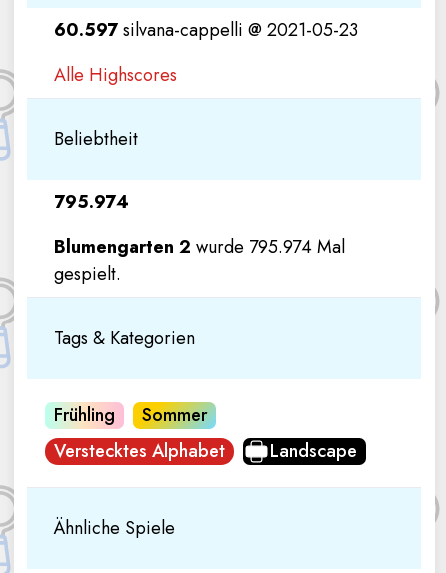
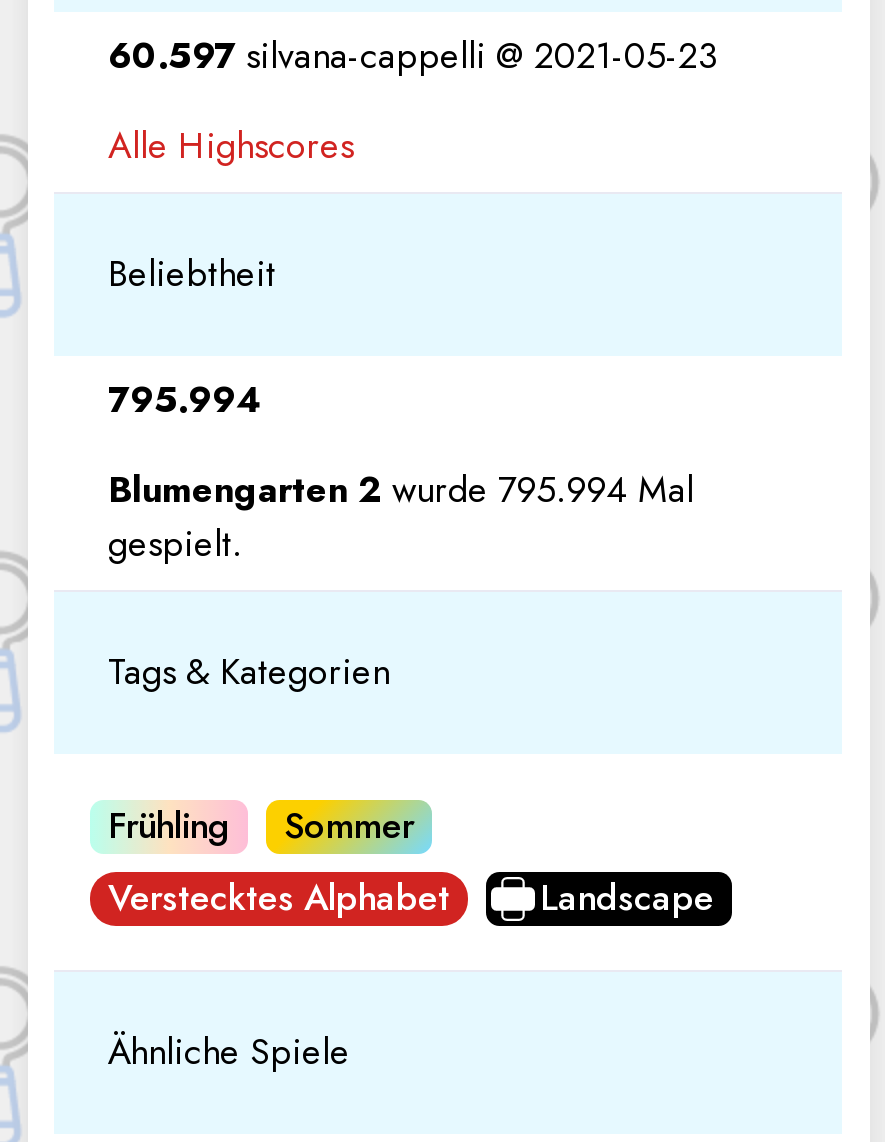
- 795.974
+ 795.994

- Blumengarten 2 wurde 795.974 Mal
+ Blumengarten 2 wurde 795.994 Mal
